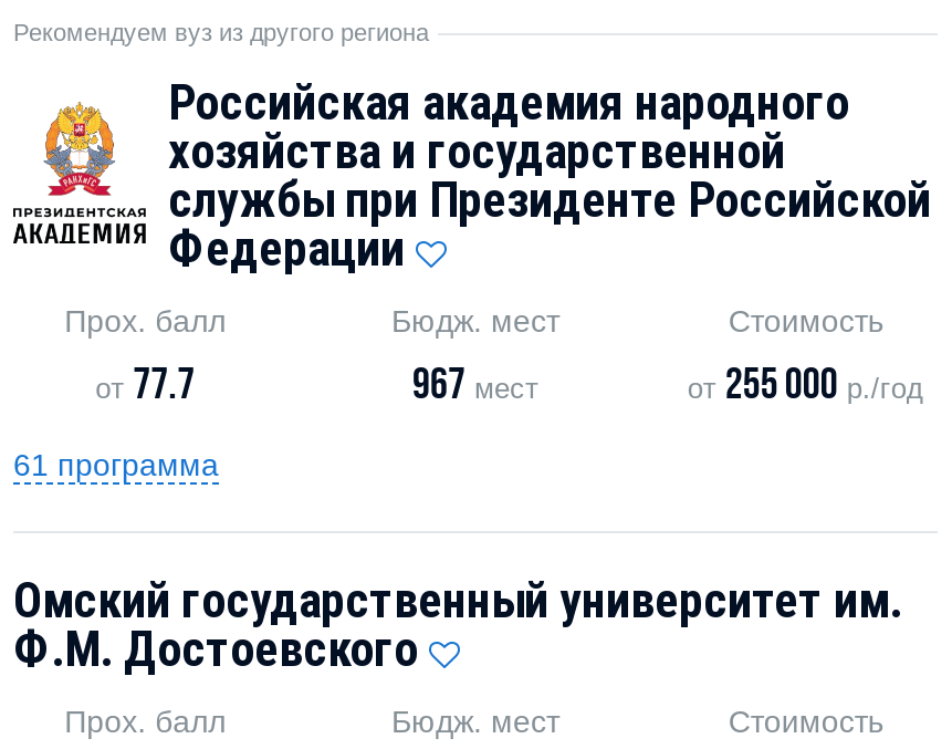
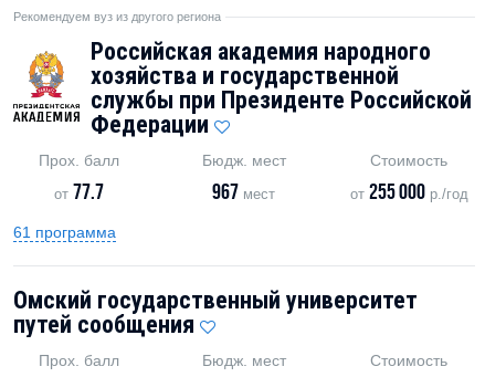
- Омский государственный университет им.
- Ф.М. Достоевского
+ Омский государственный университет
+ путей сообщения
